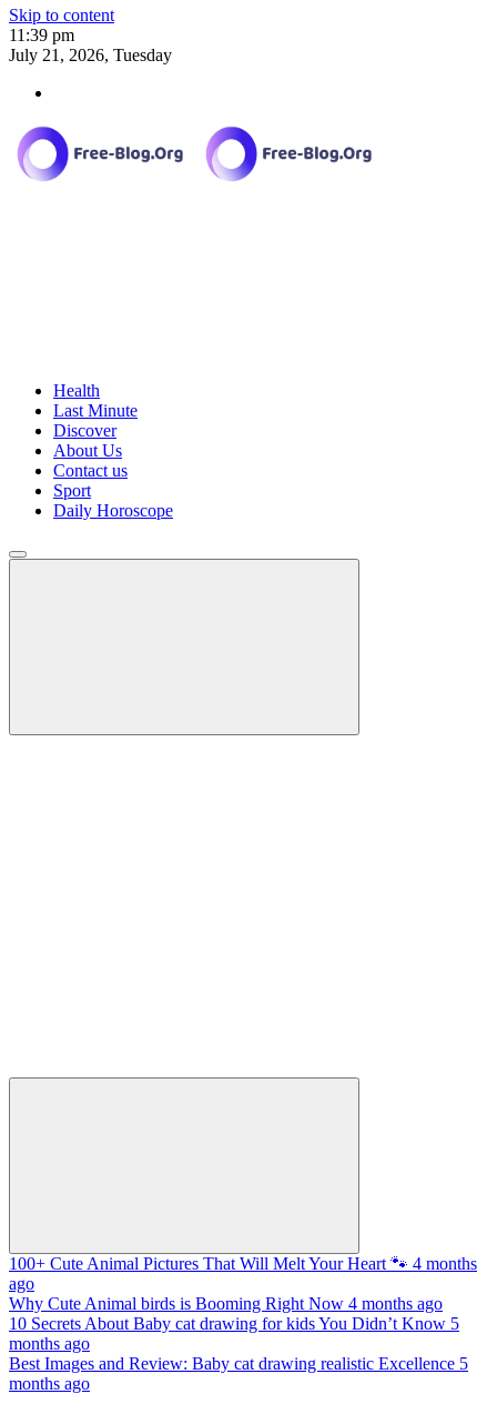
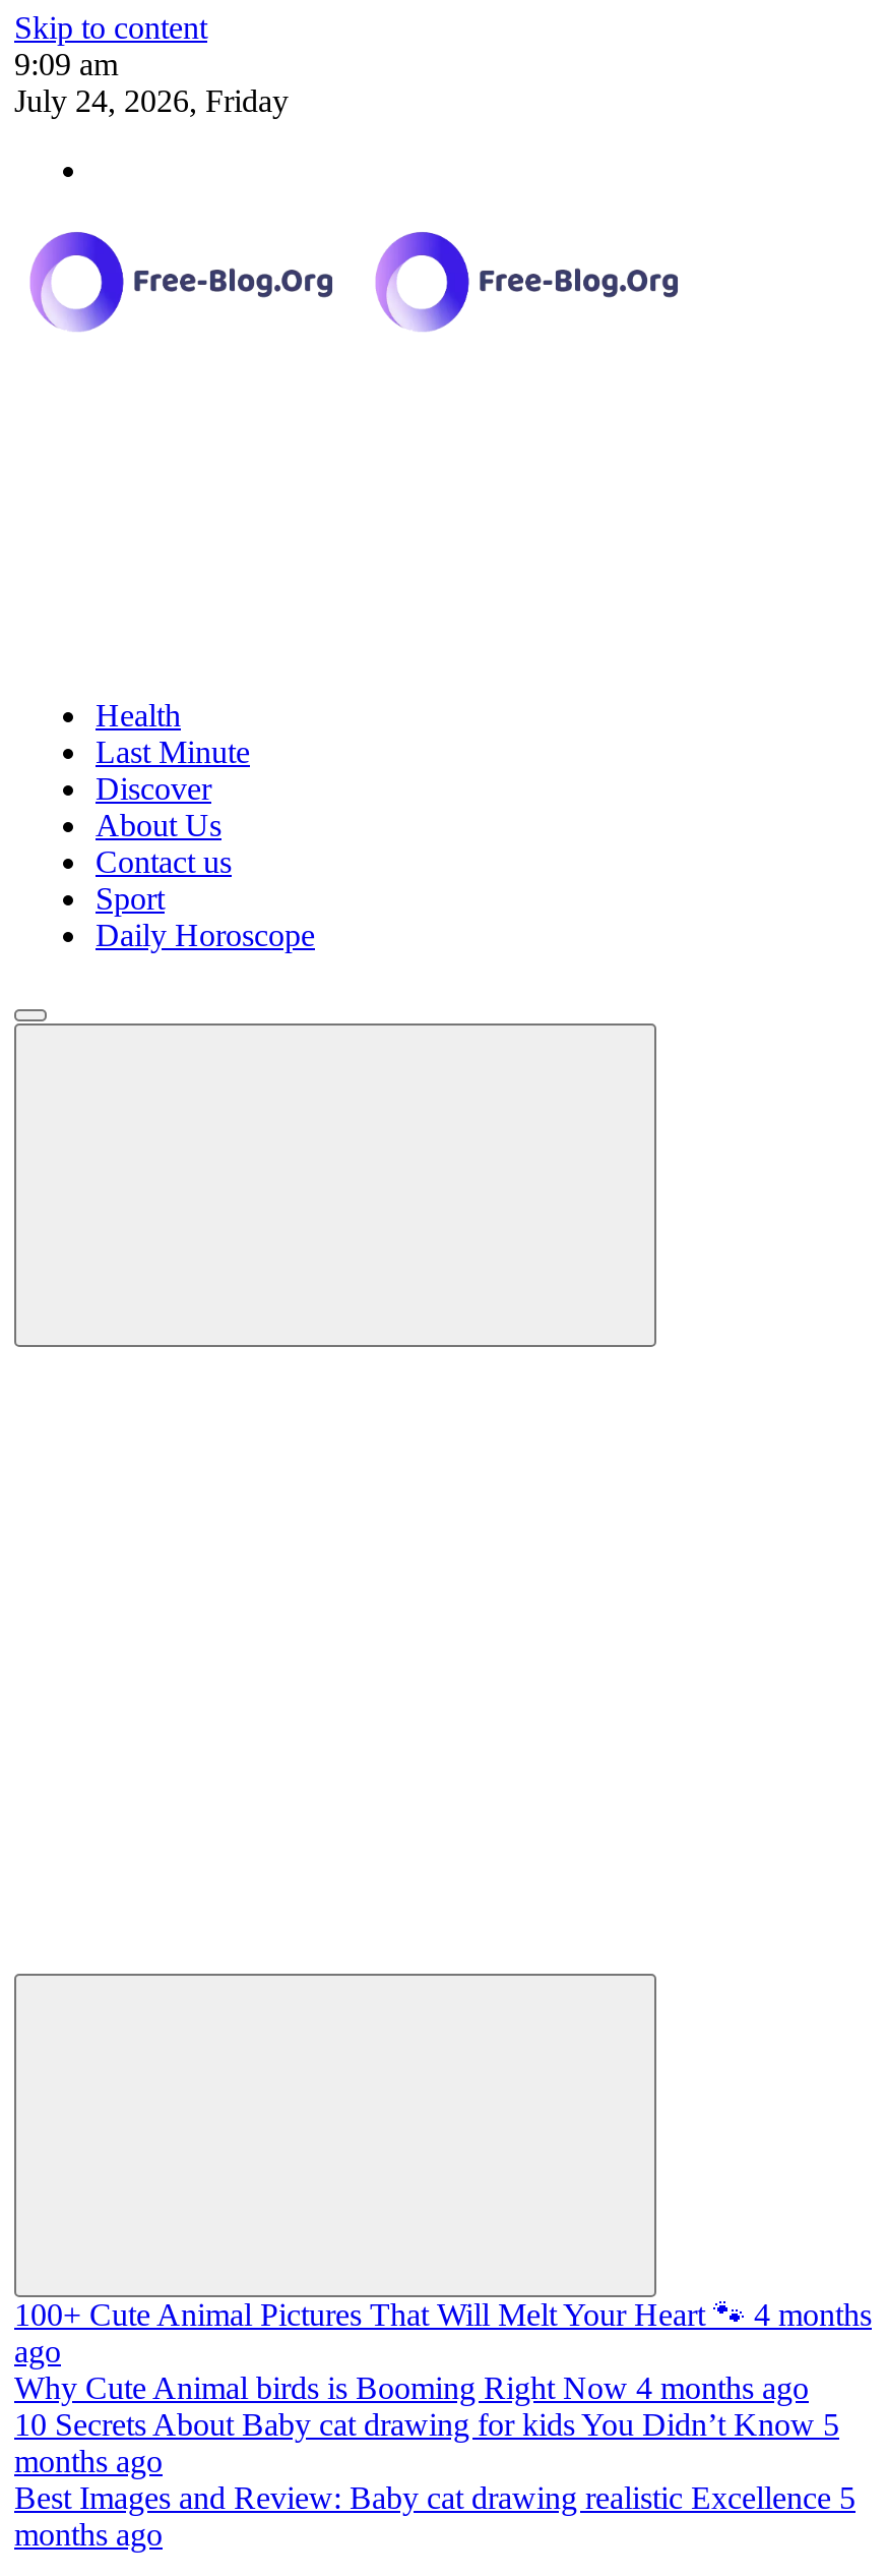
- 11:39 pm
- July 21, 2026, Tuesday
+ 9:09 am
+ July 24, 2026, Friday
